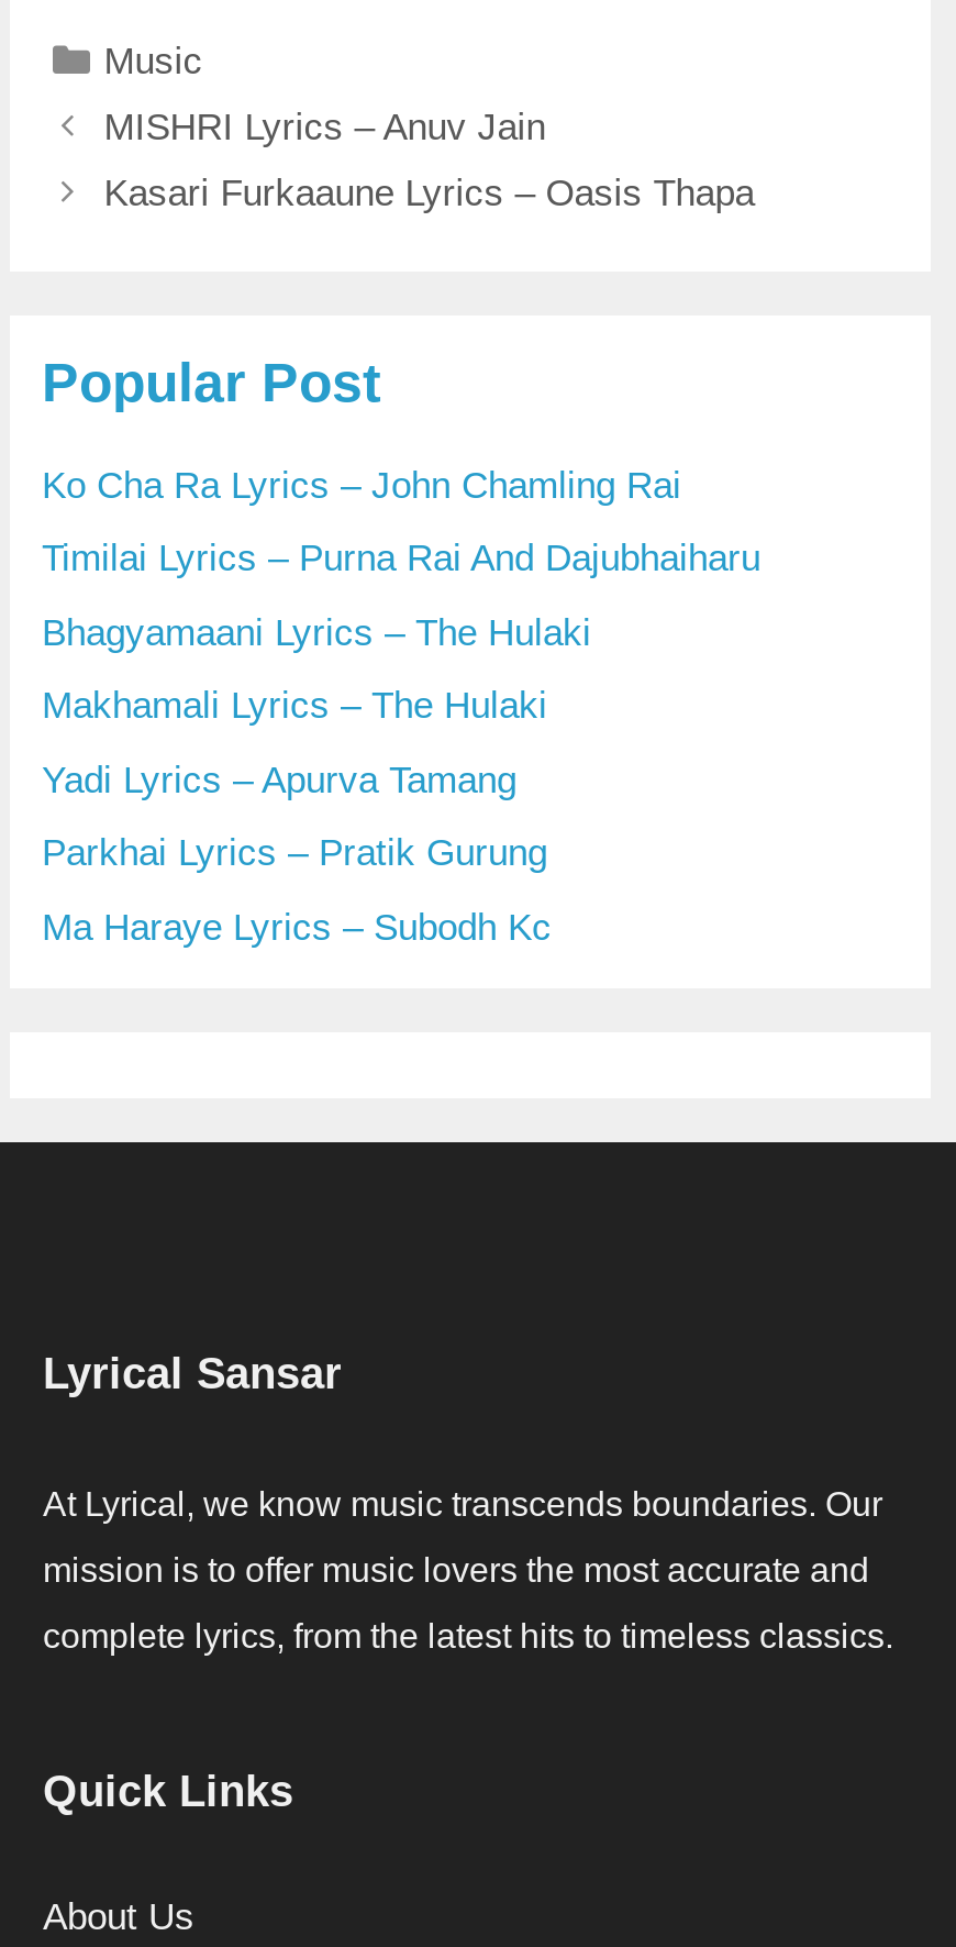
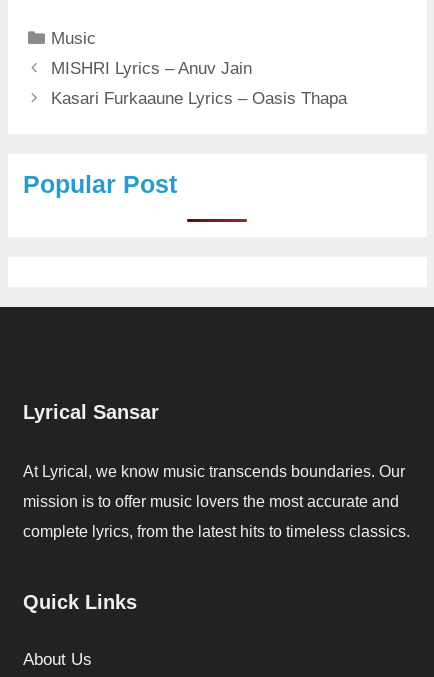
- Ko Cha Ra Lyrics – John Chamling Rai
- Timilai Lyrics – Purna Rai And Dajubhaiharu
- Bhagyamaani Lyrics – The Hulaki
- Makhamali Lyrics – The Hulaki
- Yadi Lyrics – Apurva Tamang
- Parkhai Lyrics – Pratik Gurung
- Ma Haraye Lyrics – Subodh Kc
